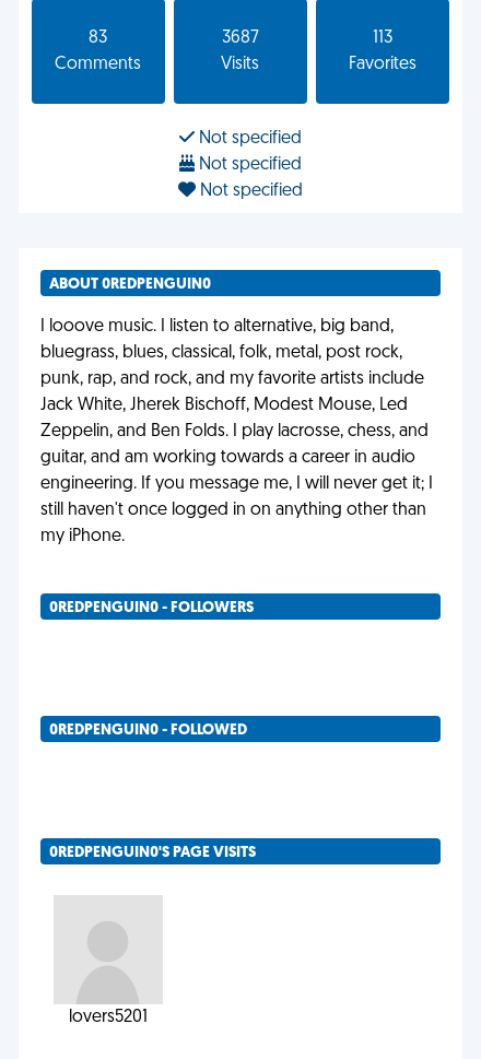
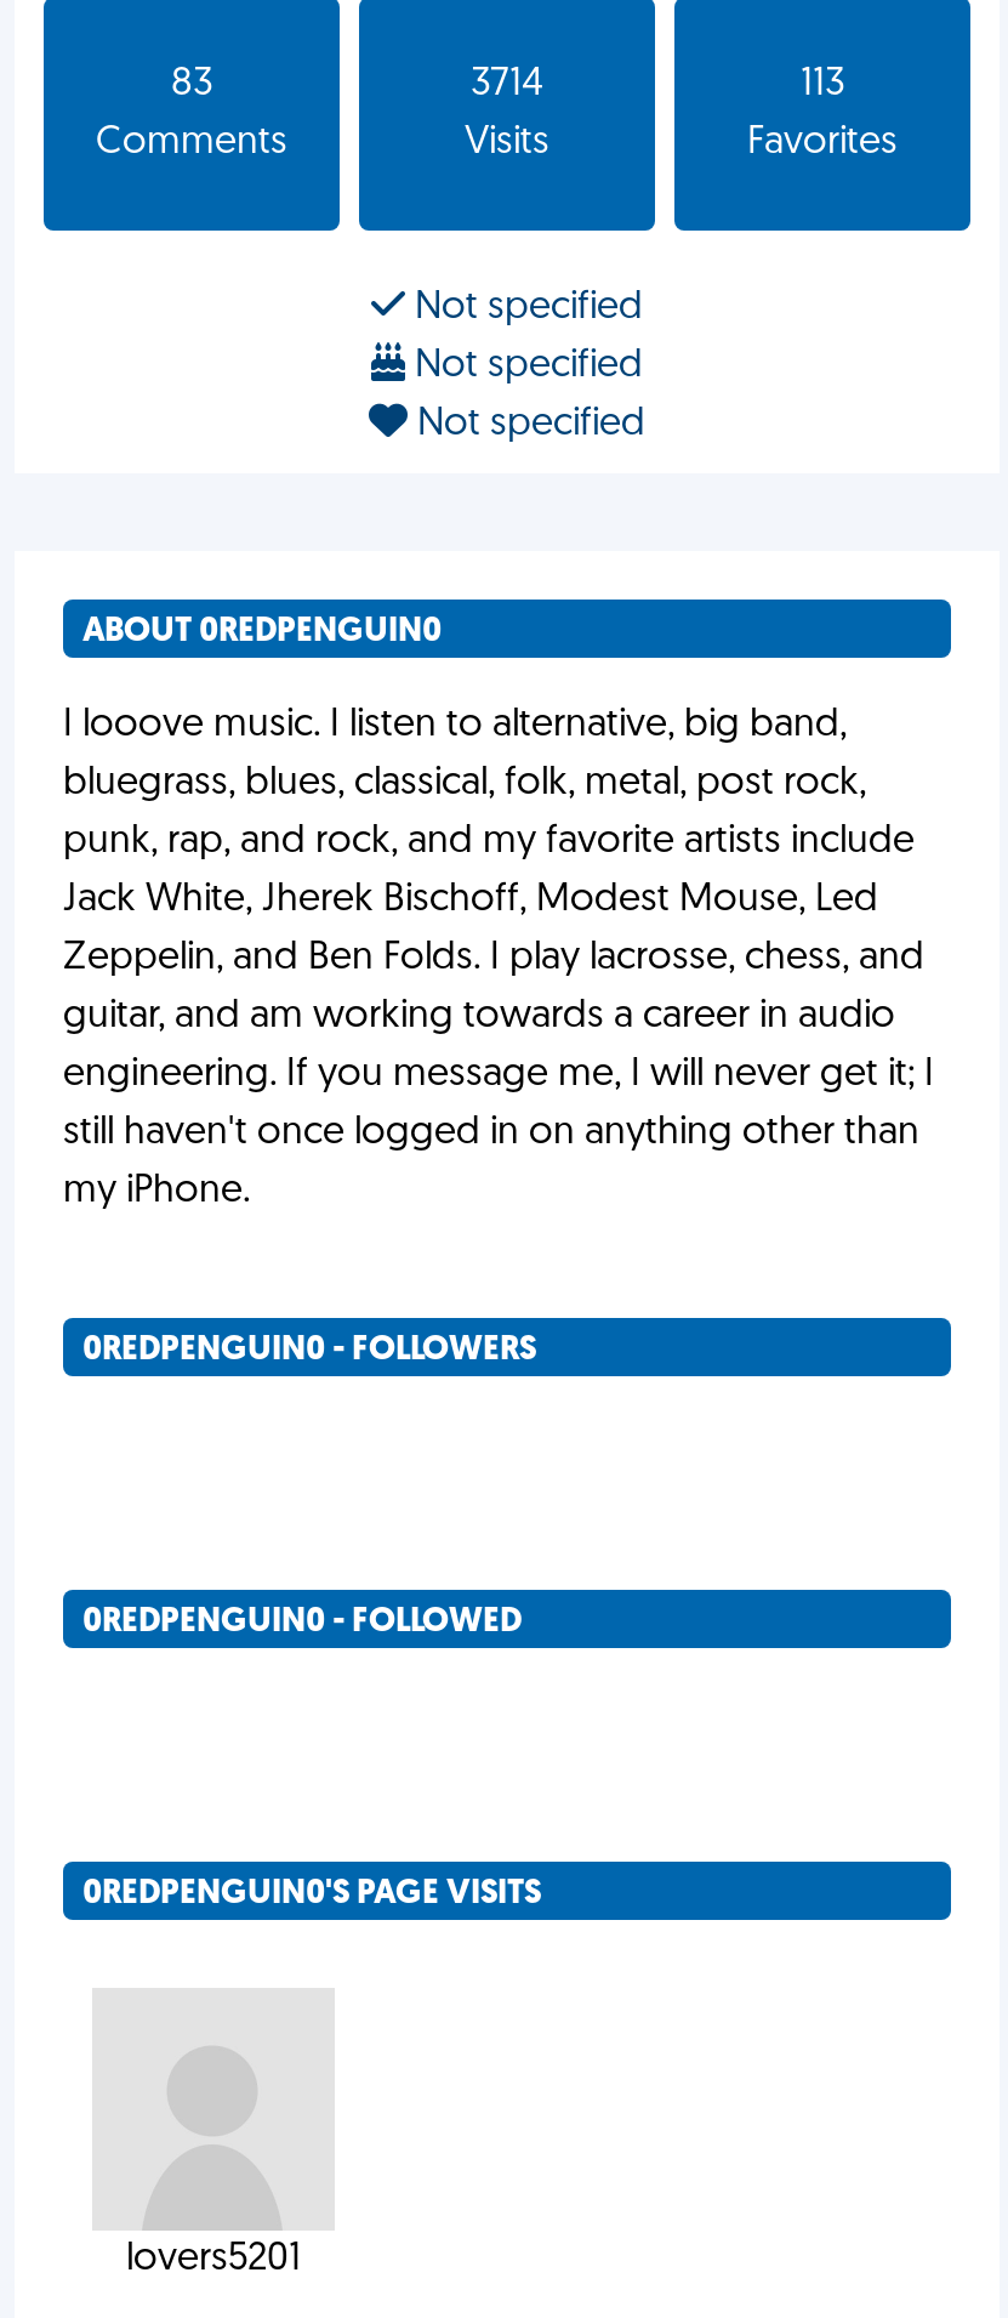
- 3687
+ 3714
